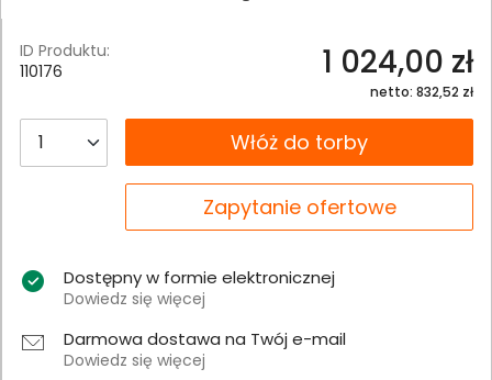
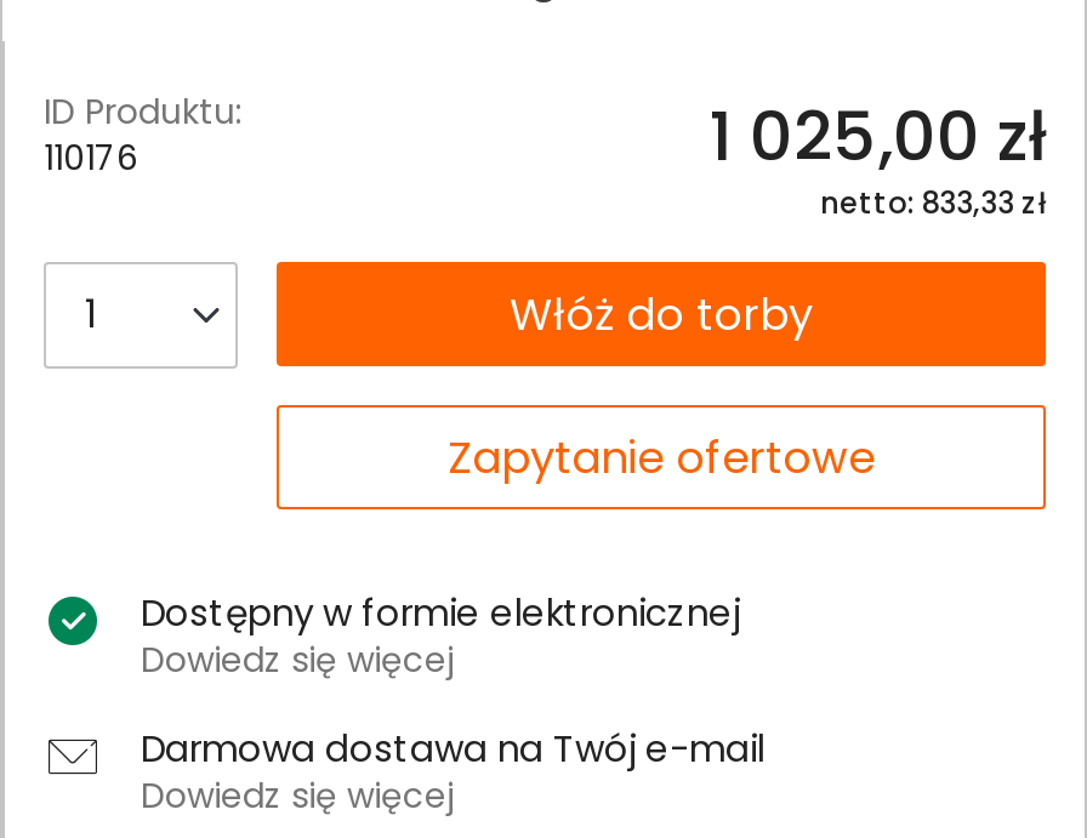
- 1 024,00 zł
+ 1 025,00 zł

- netto: 832,52 zł
+ netto: 833,33 zł
